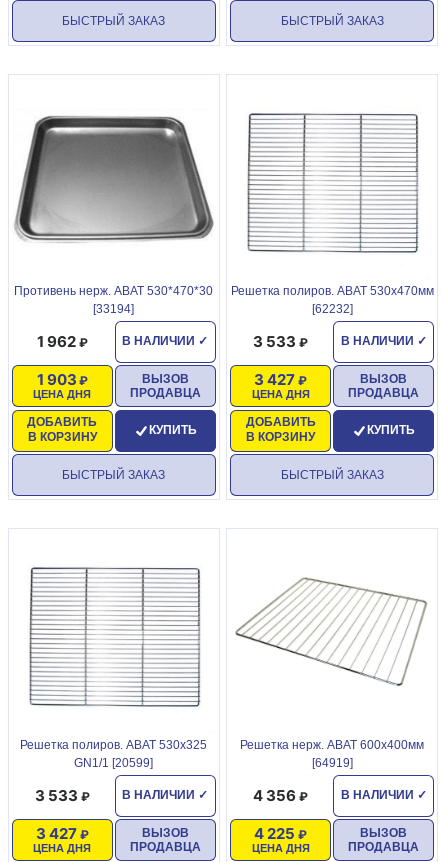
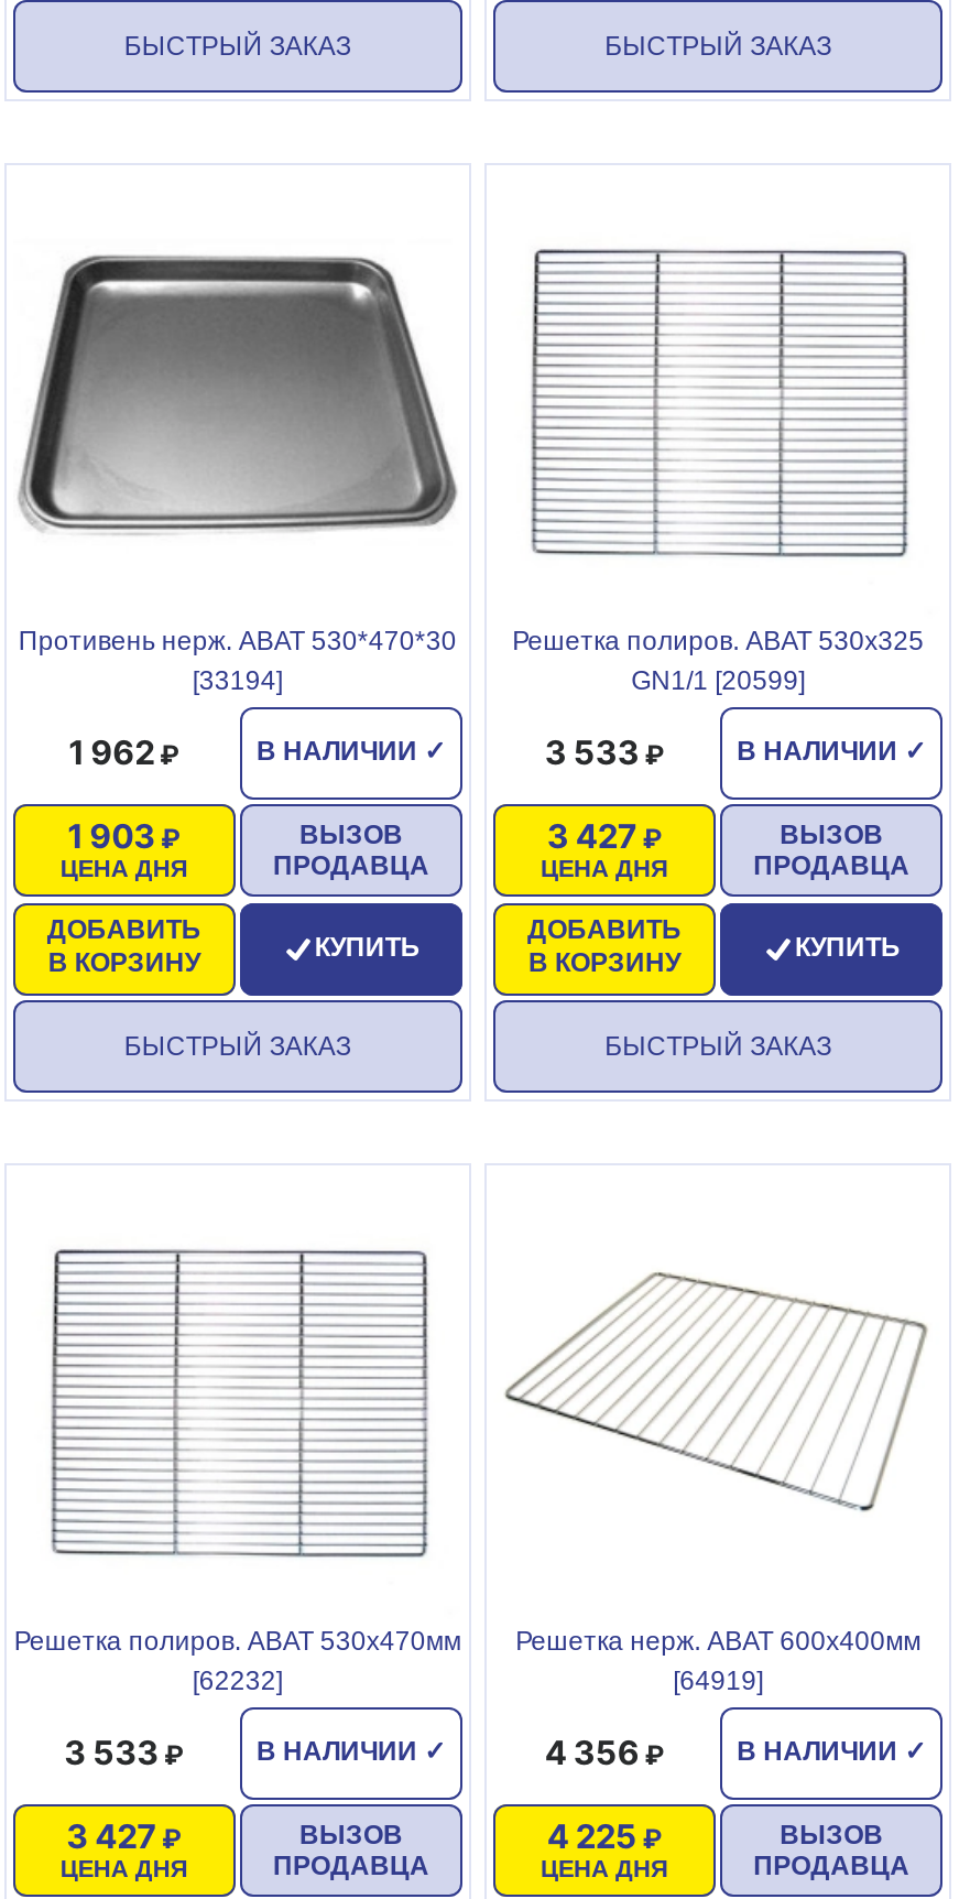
moved down: Решетка полиров. ABAT 530х470мм | [62232]

moved up: Решетка полиров. ABAT 530х325 | GN1/1 [20599]
